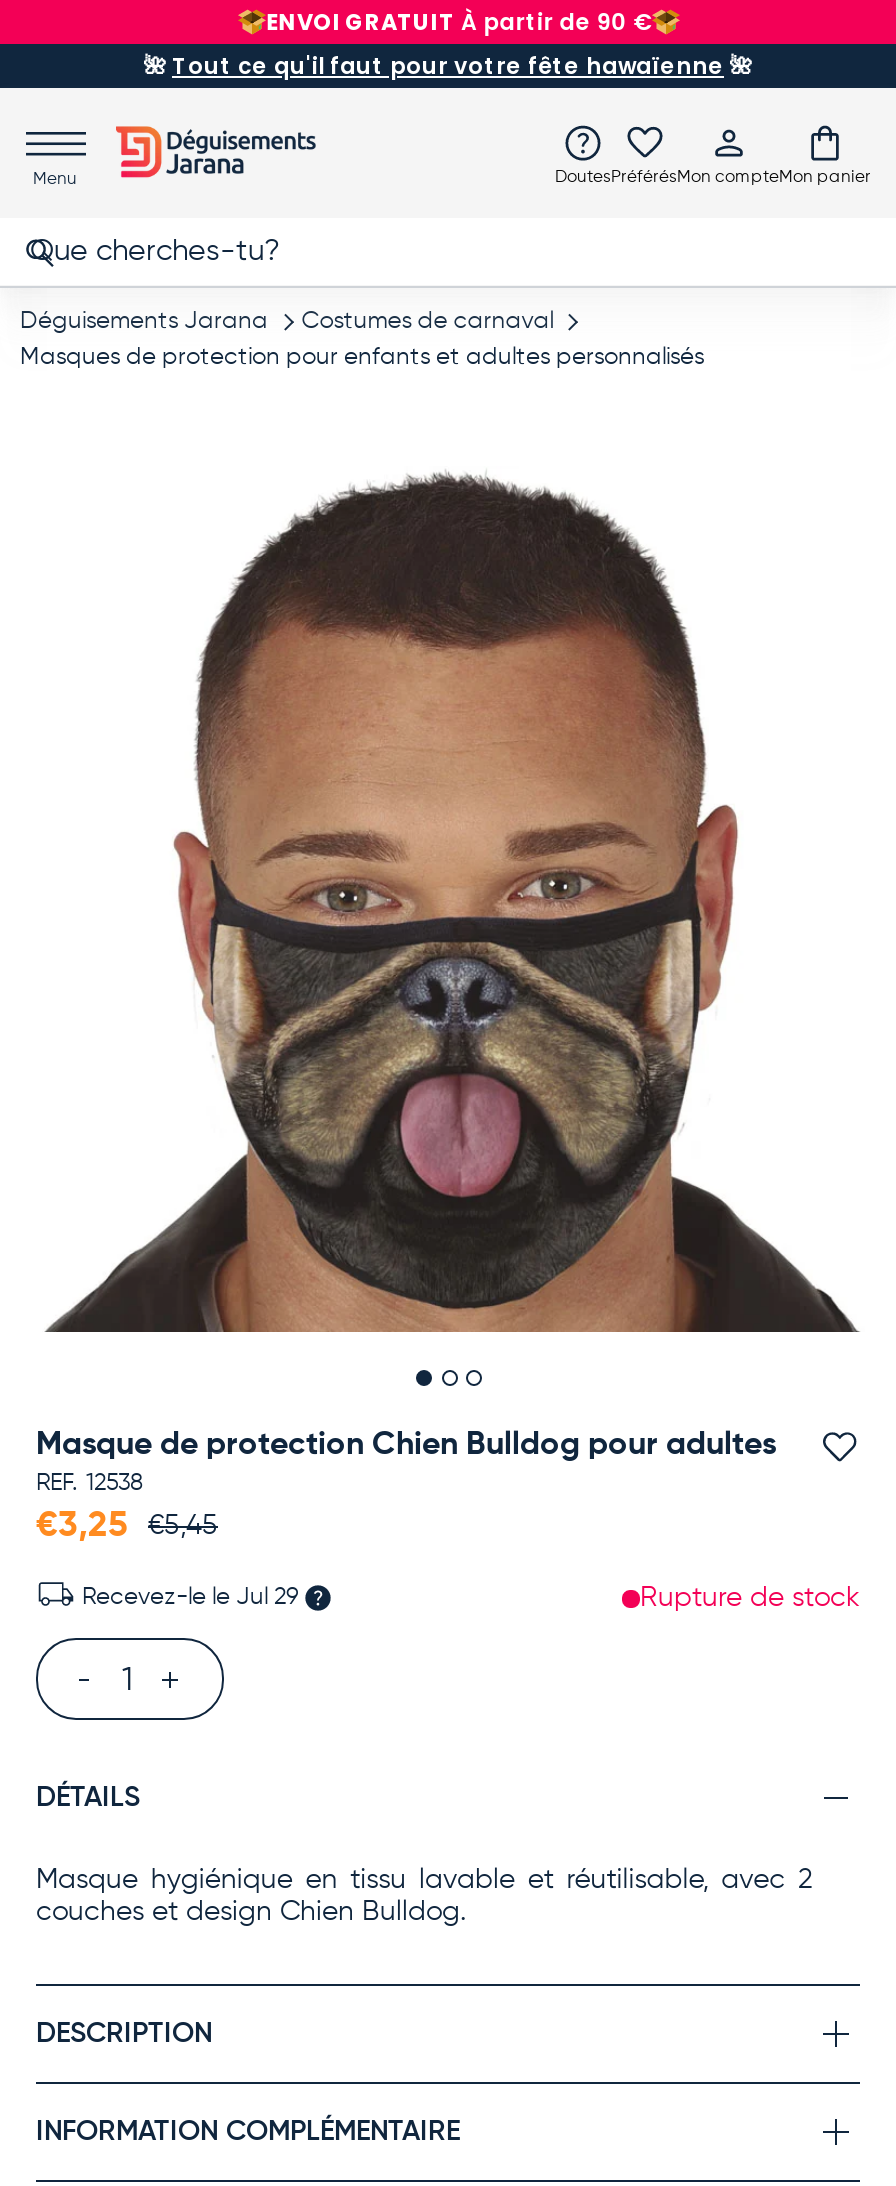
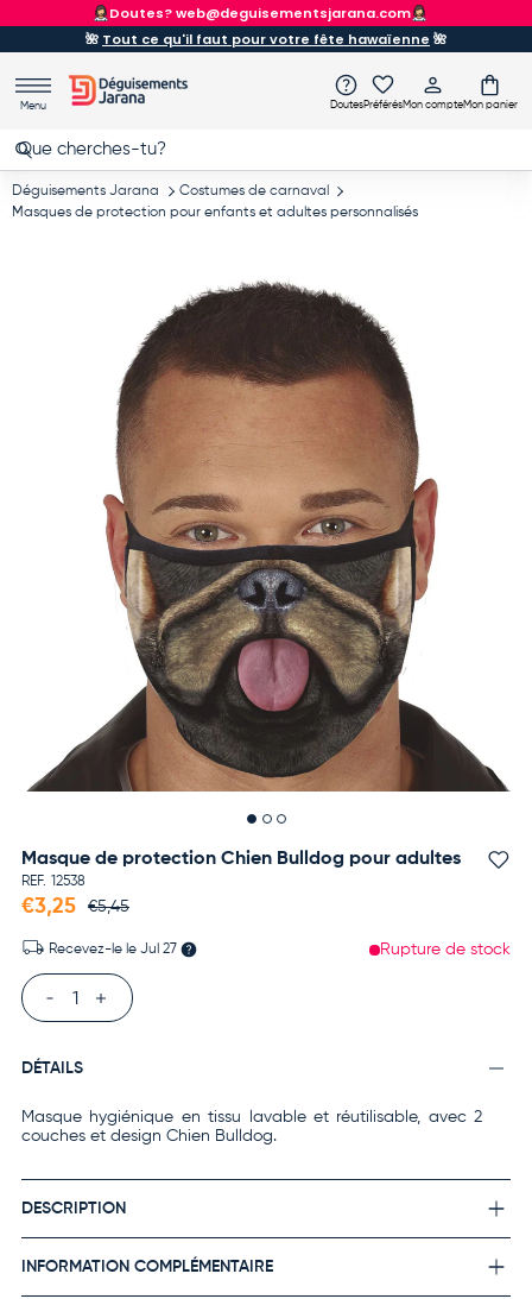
- ENVOI GRATUIT À partir de 90 €
+ Doutes? web@deguisementsjarana.com

- Recevez-le le Jul 29
+ Recevez-le le Jul 27
